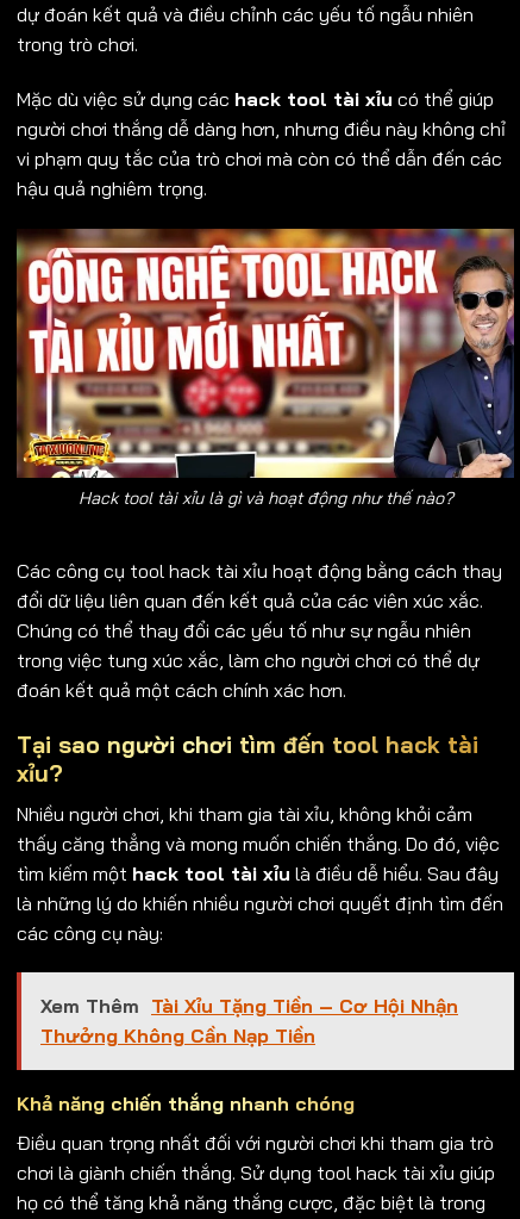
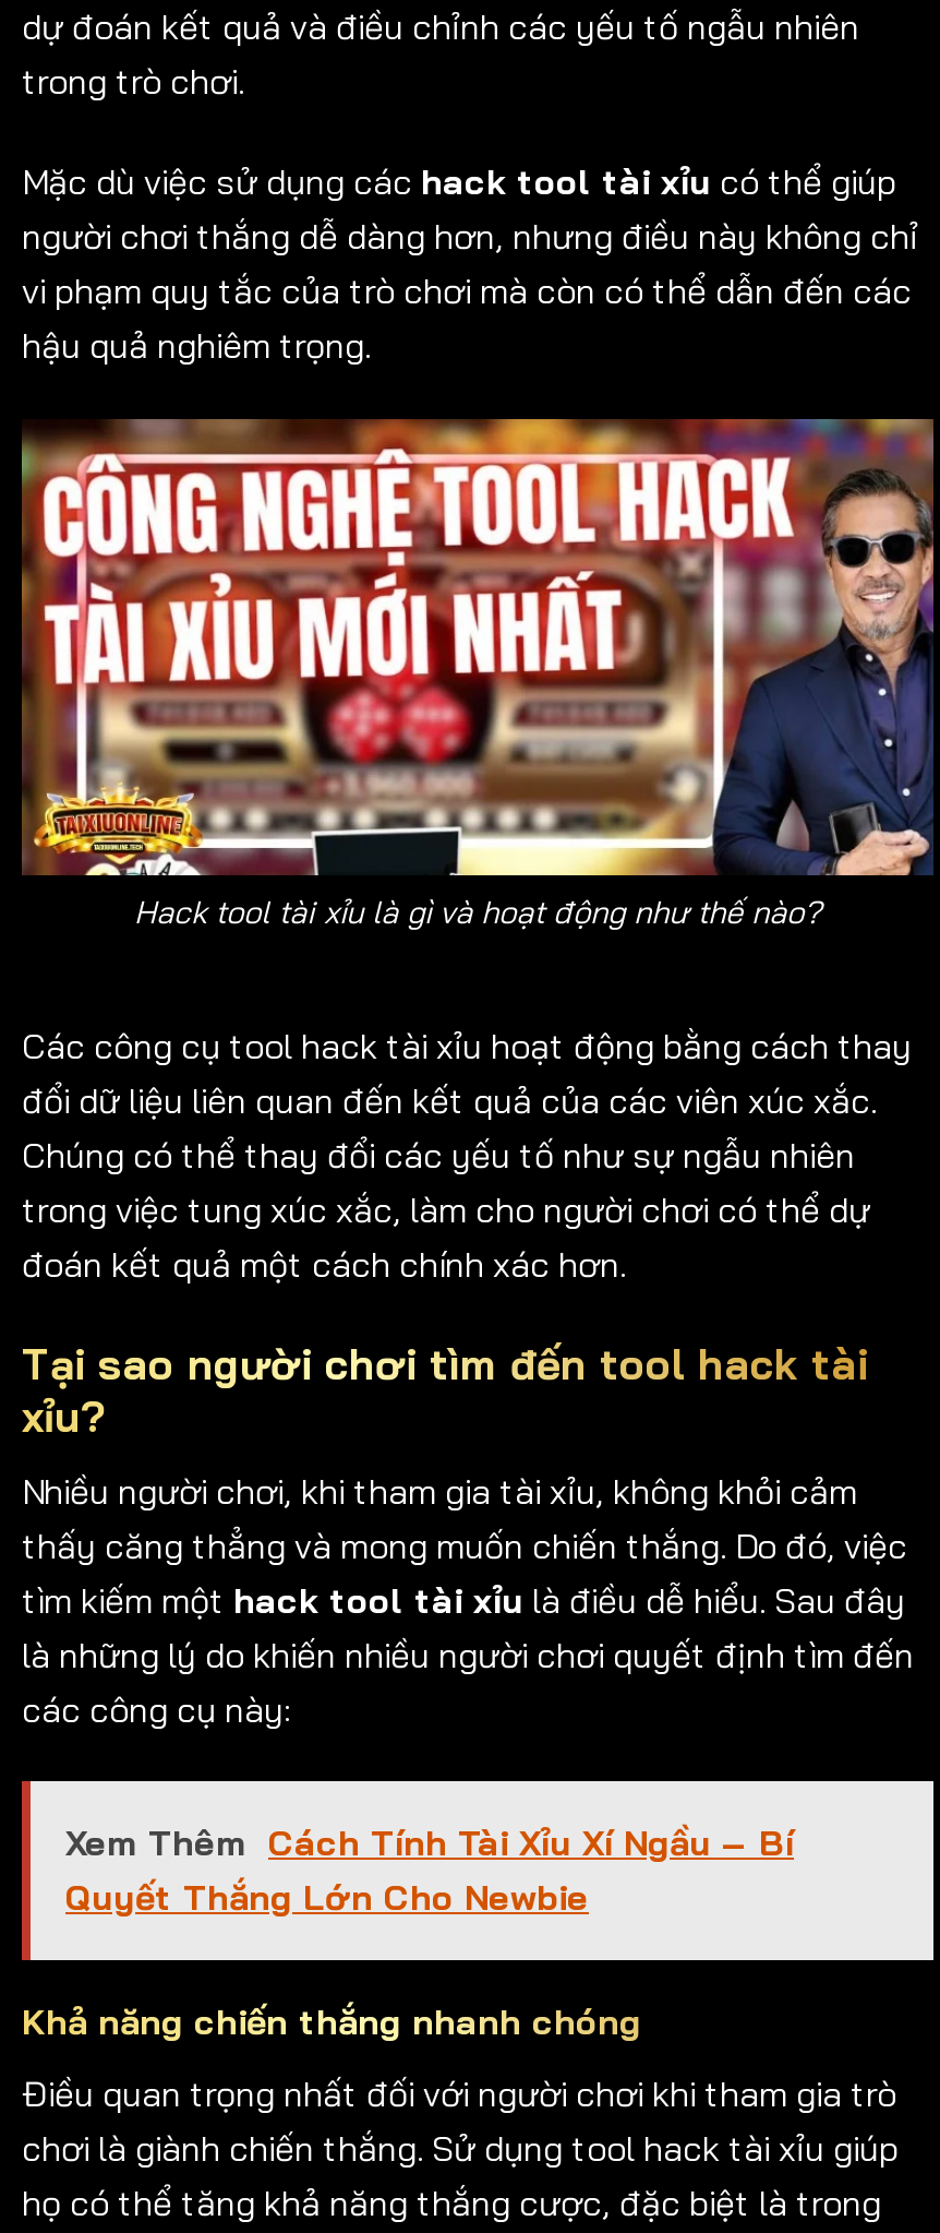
- Xem Thêm Tài Xỉu Tặng Tiền – Cơ Hội Nhận
- Thưởng Không Cần Nạp Tiền
+ Xem Thêm Cách Tính Tài Xỉu Xí Ngầu – Bí
+ Quyết Thắng Lớn Cho Newbie
